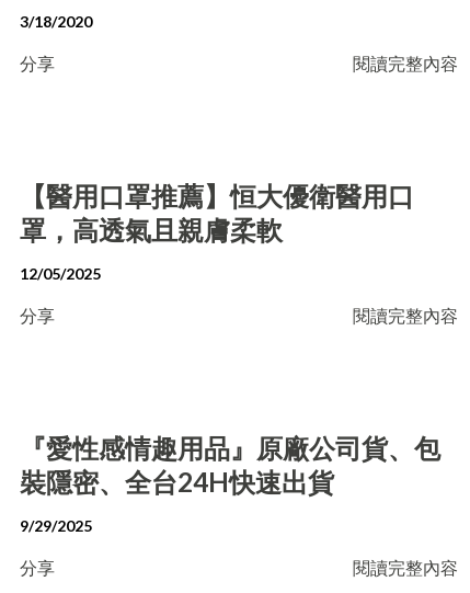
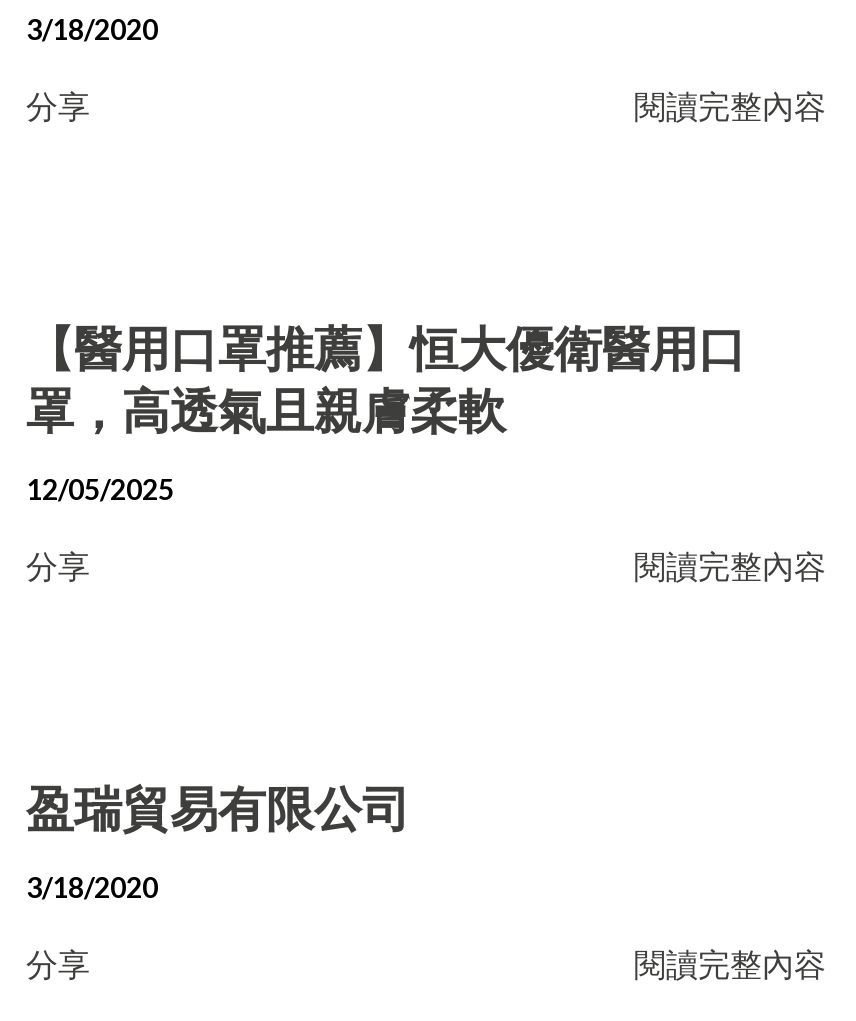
- 『愛性感情趣用品』原廠公司貨、包
- 裝隱密、全台24H快速出貨
+ 盈瑞貿易有限公司

- 9/29/2025
+ 3/18/2020
